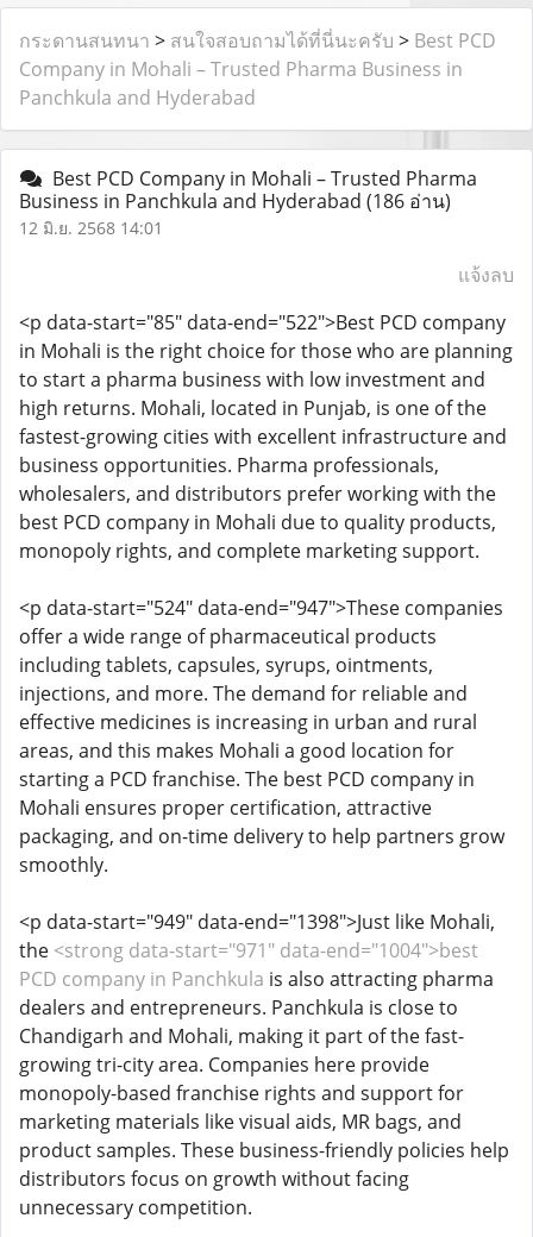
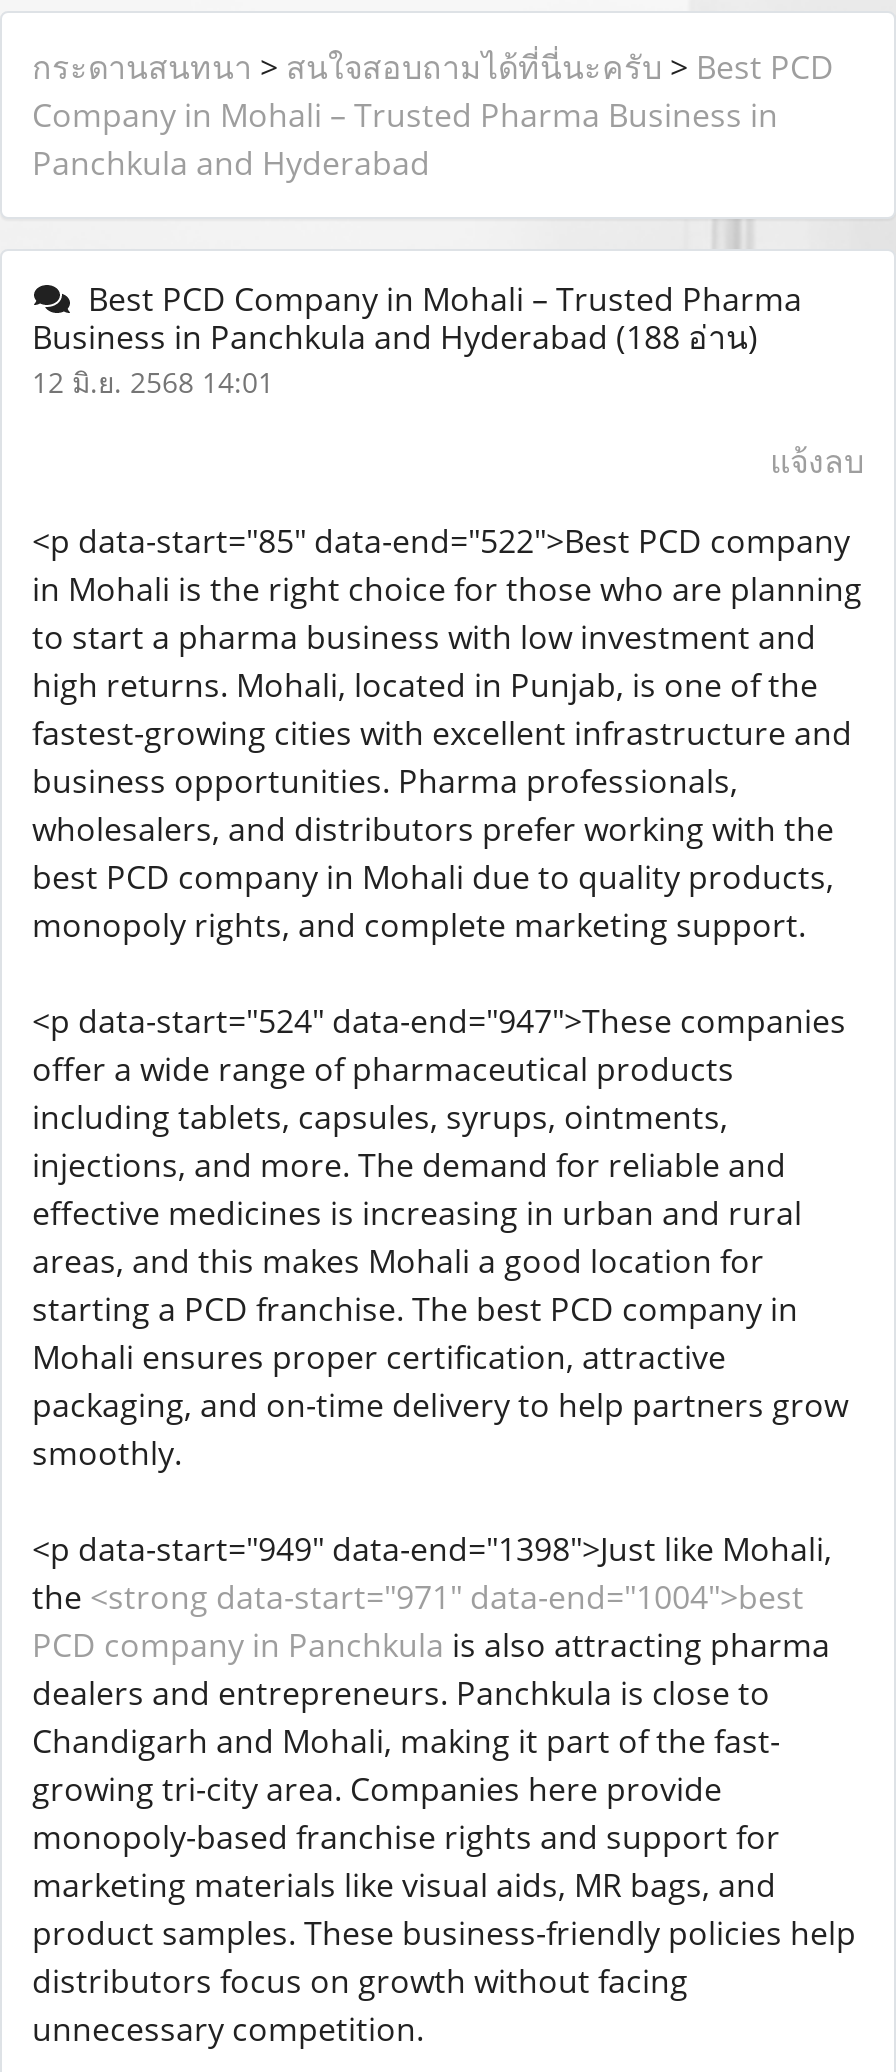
- Business in Panchkula and Hyderabad (186 อ่าน)
+ Business in Panchkula and Hyderabad (188 อ่าน)
